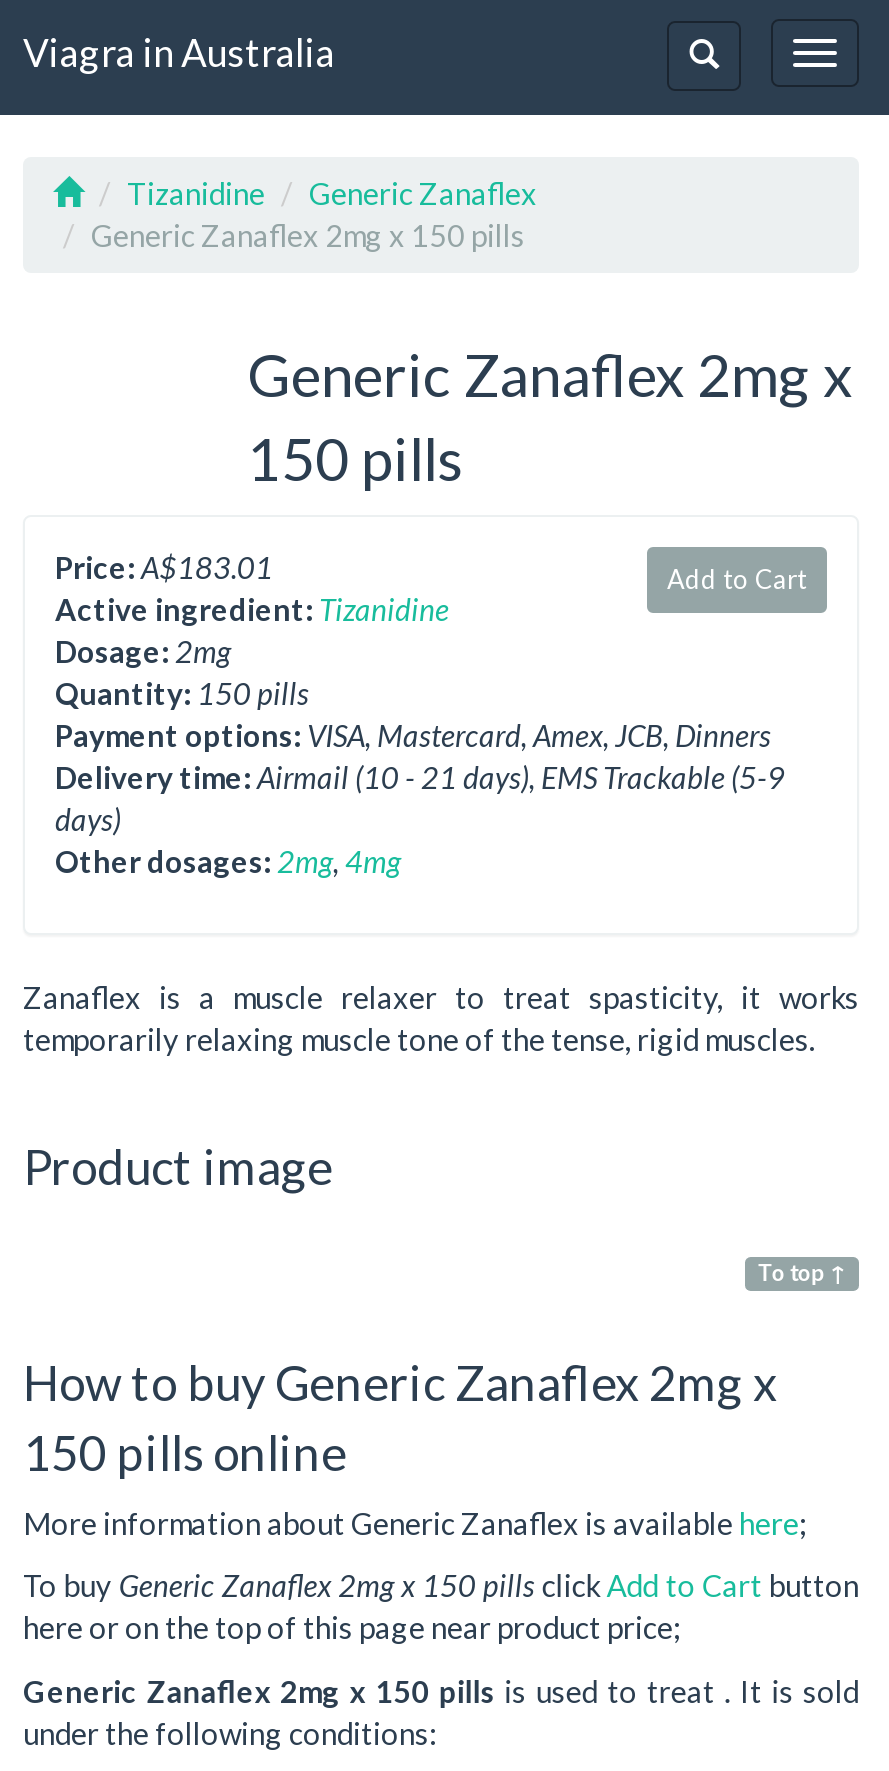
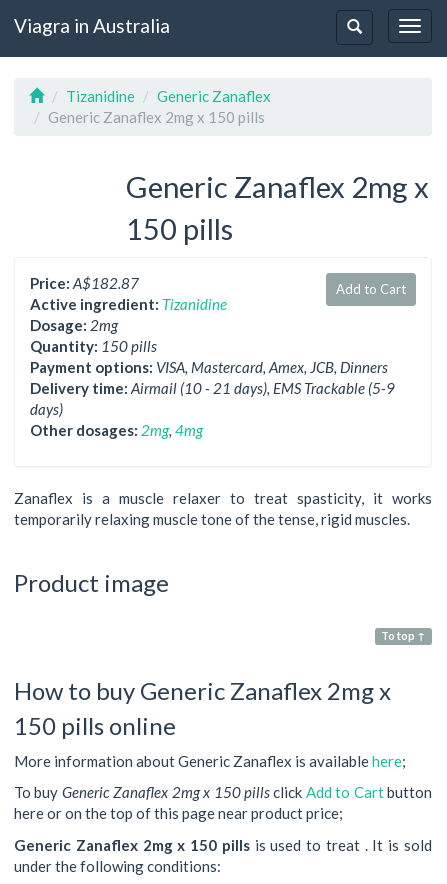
- Price: A$183.01
+ Price: A$182.87
